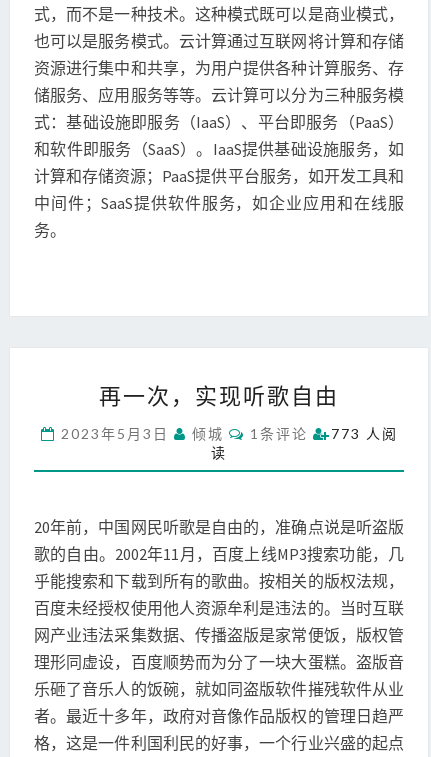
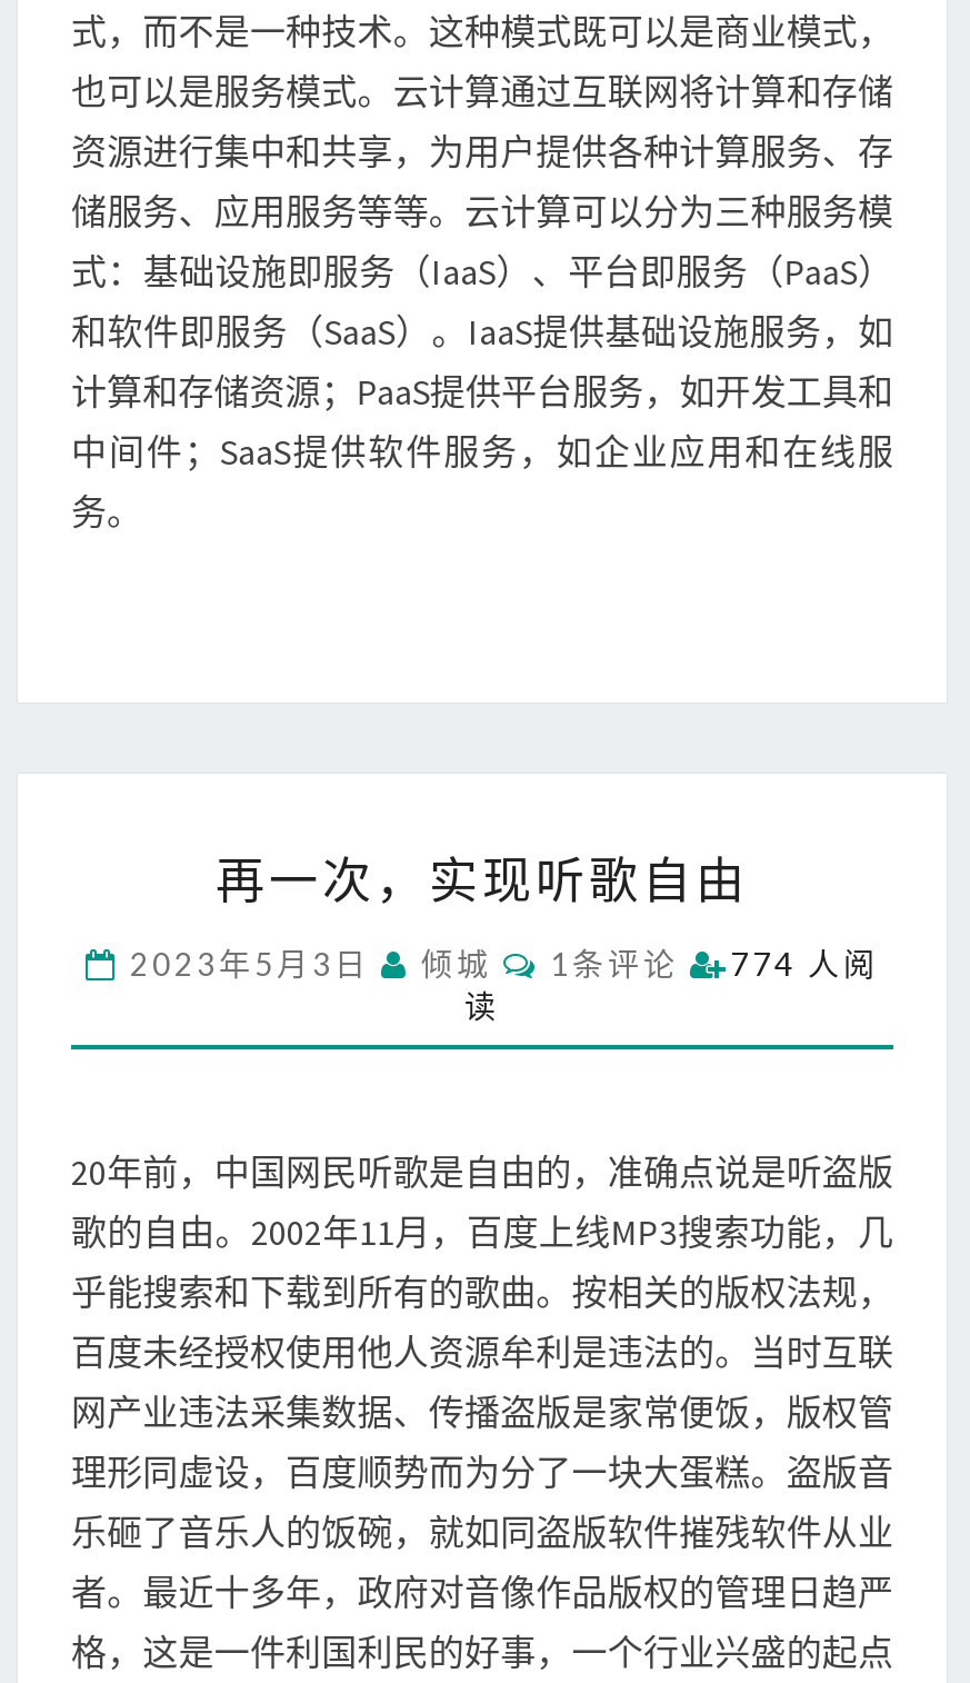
- 773 人阅
+ 774 人阅
